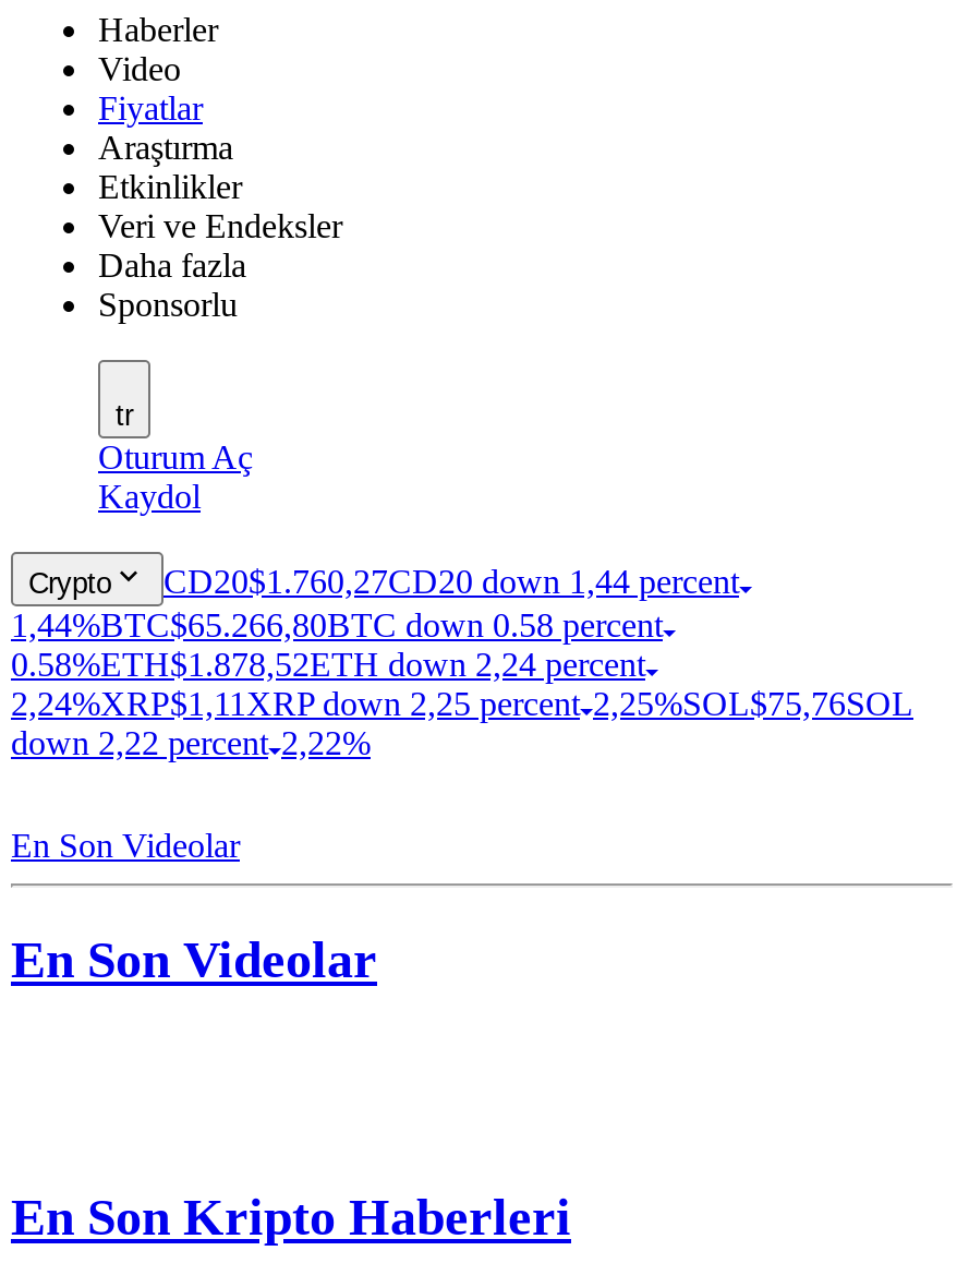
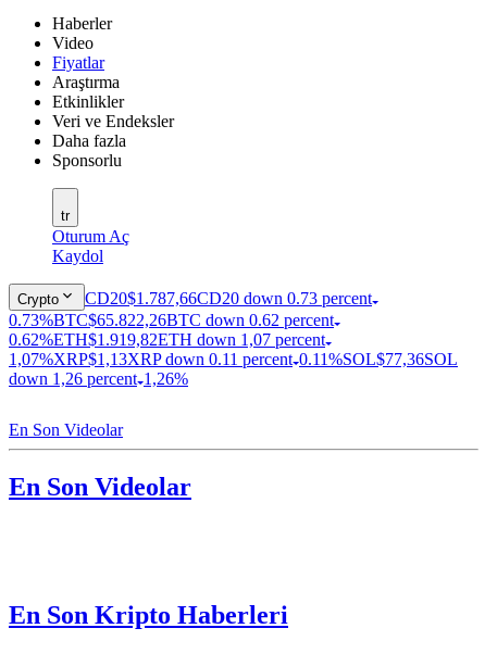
- CD20$1.760,27CD20 down 1,44 percent
+ CD20$1.787,66CD20 down 0.73 percent

- 1,44%BTC$65.266,80BTC down 0.58 percent
+ 0.73%BTC$65.822,26BTC down 0.62 percent

- 0.58%ETH$1.878,52ETH down 2,24 percent
+ 0.62%ETH$1.919,82ETH down 1,07 percent

- 2,24%XRP$1,11 XRP down 2,25 percent 2,25%SOL$75,76SOL
+ 1,07%XRP$1,13 XRP down 0.11 percent 0.11%SOL$77,36SOL

- down 2,22 percent 2,22%
+ down 1,26 percent 1,26%
